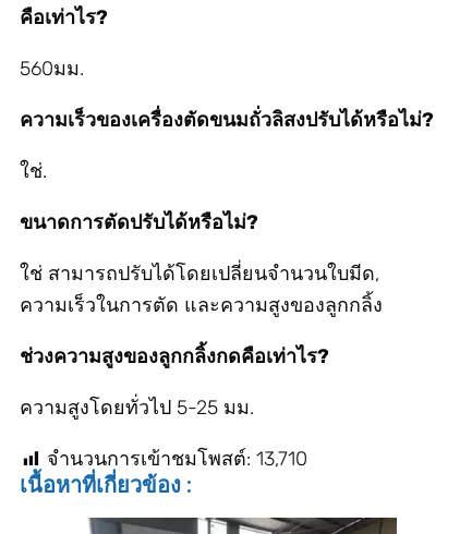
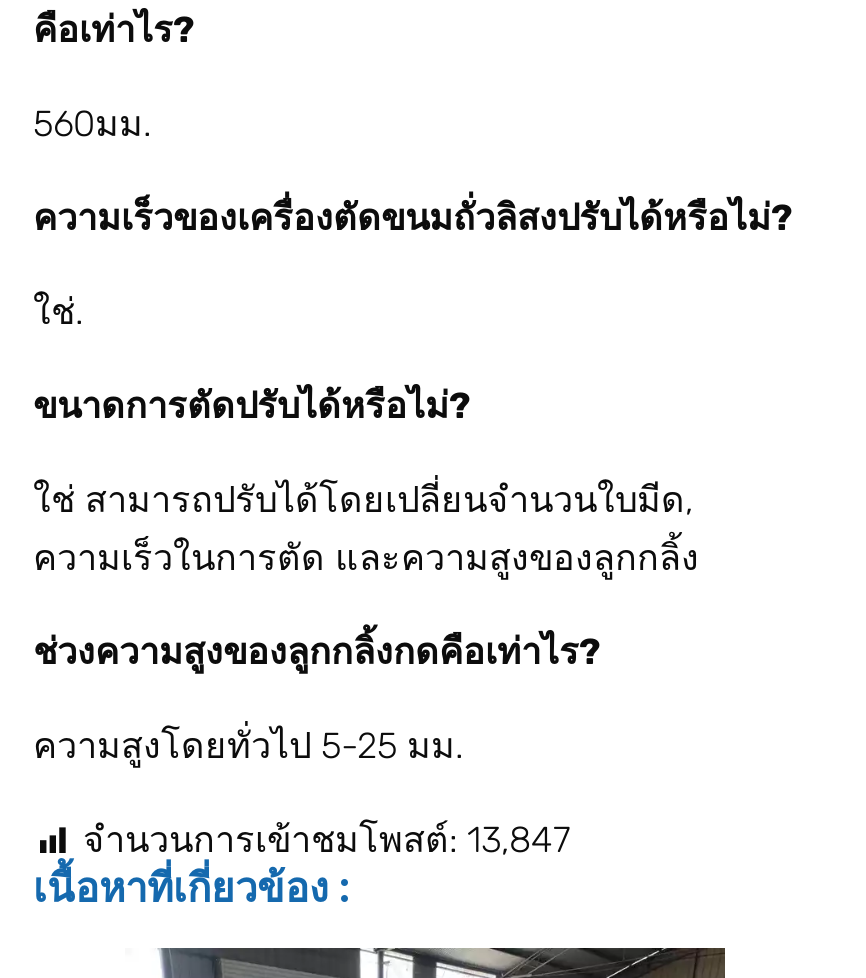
- จำนวนการเข้าชมโพสต์: 13,710
+ จำนวนการเข้าชมโพสต์: 13,847
